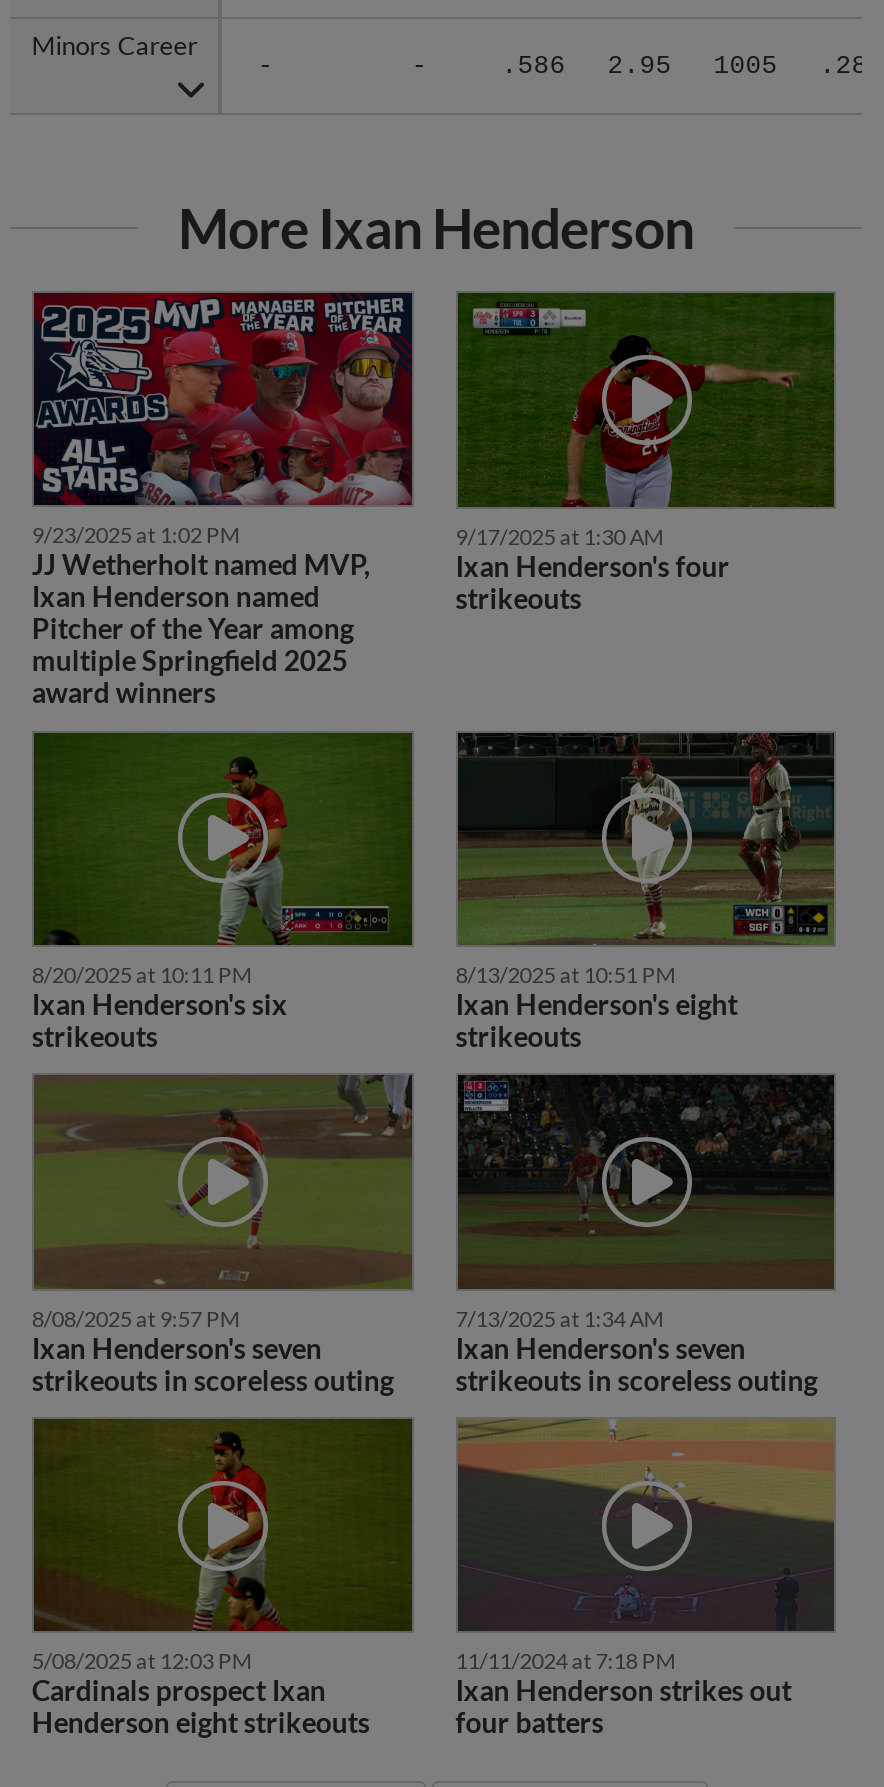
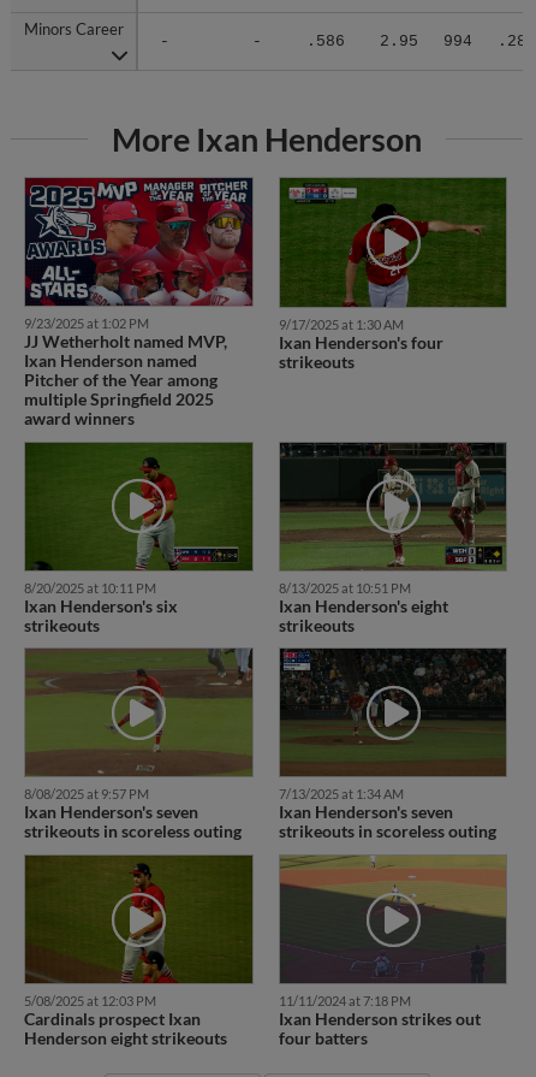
- 1005
+ 994
